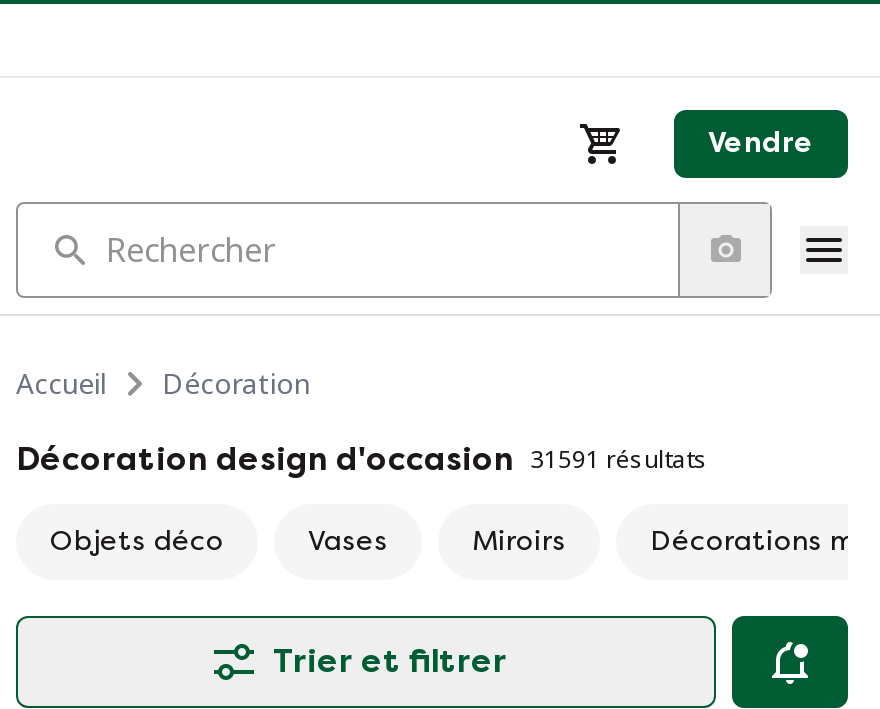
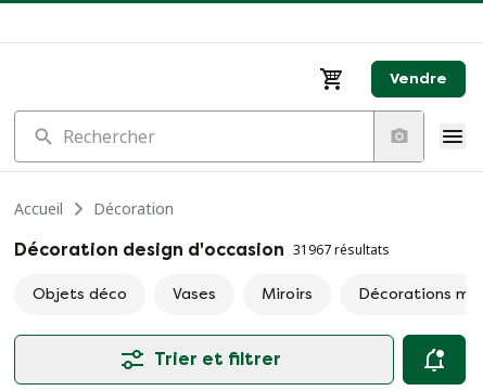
- Décoration design d'occasion 31591 résultats
+ Décoration design d'occasion 31967 résultats
